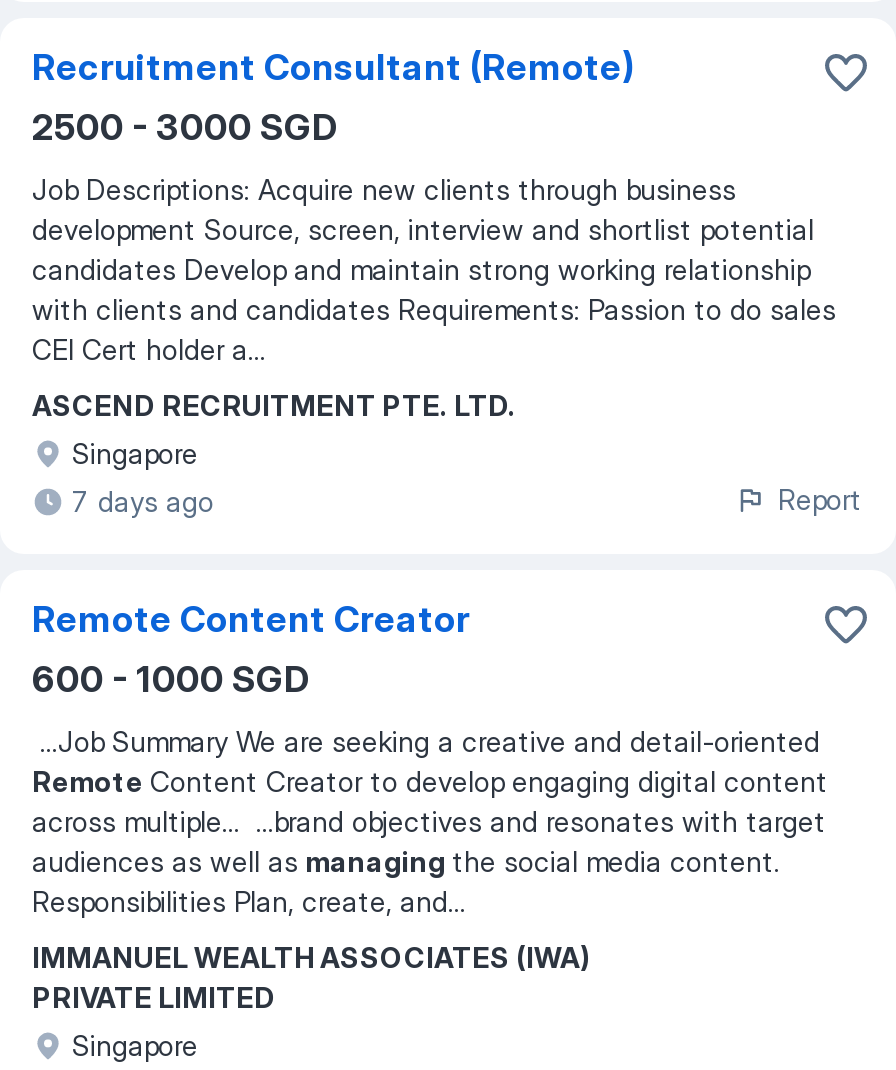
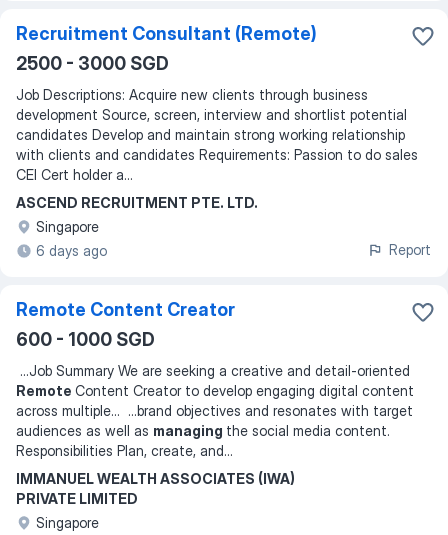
- 7 days ago
+ 6 days ago
